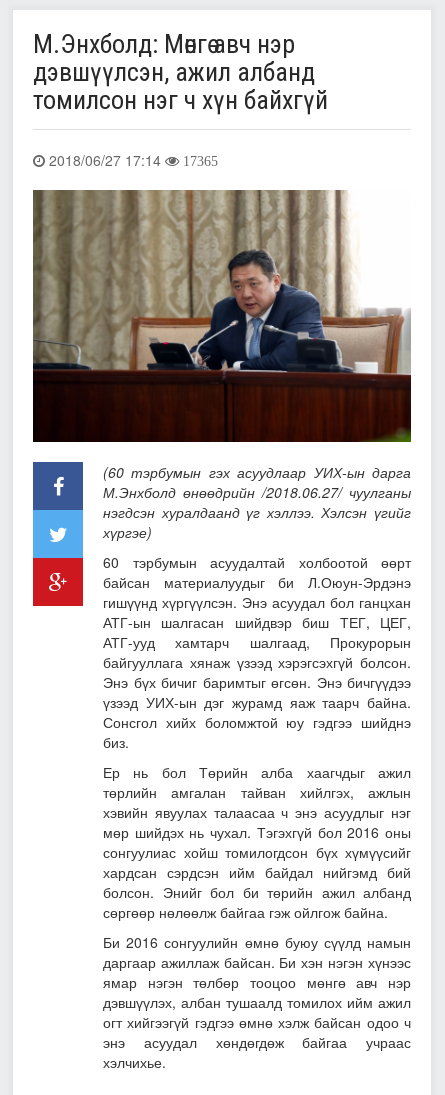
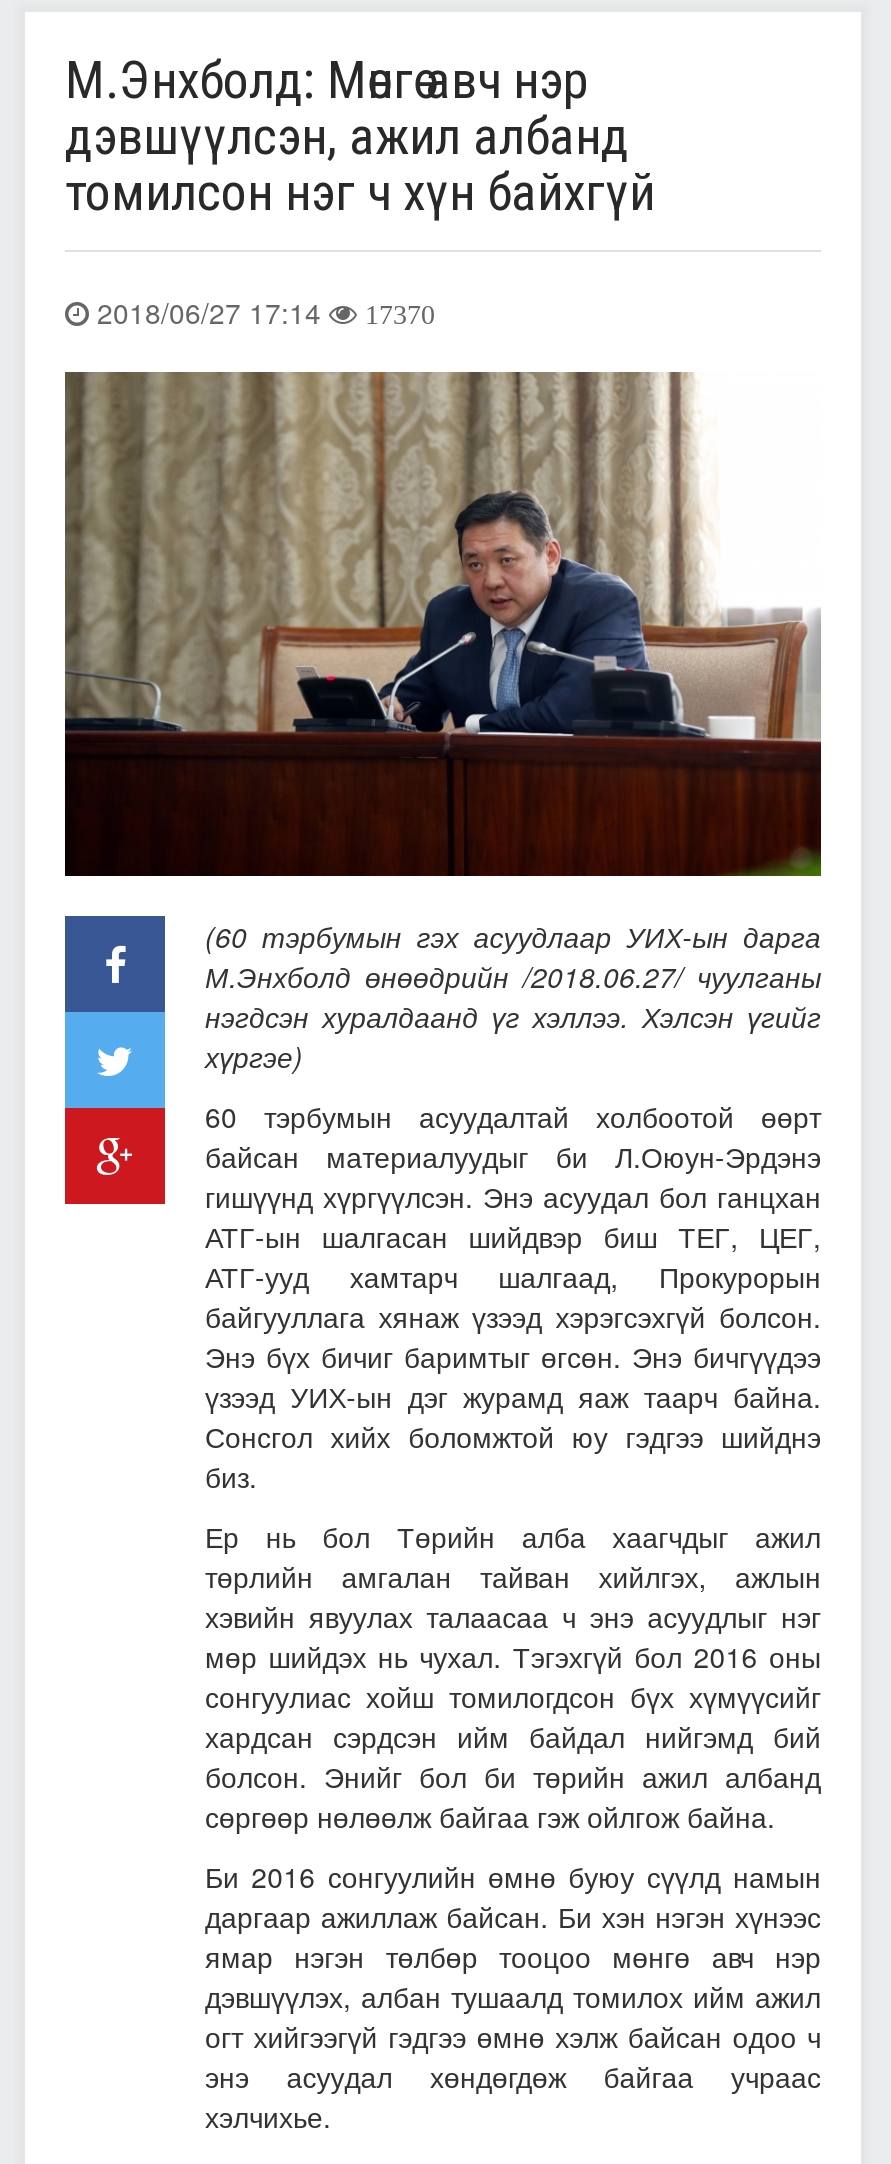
- 2018/06/27 17:14 17365
+ 2018/06/27 17:14 17370
